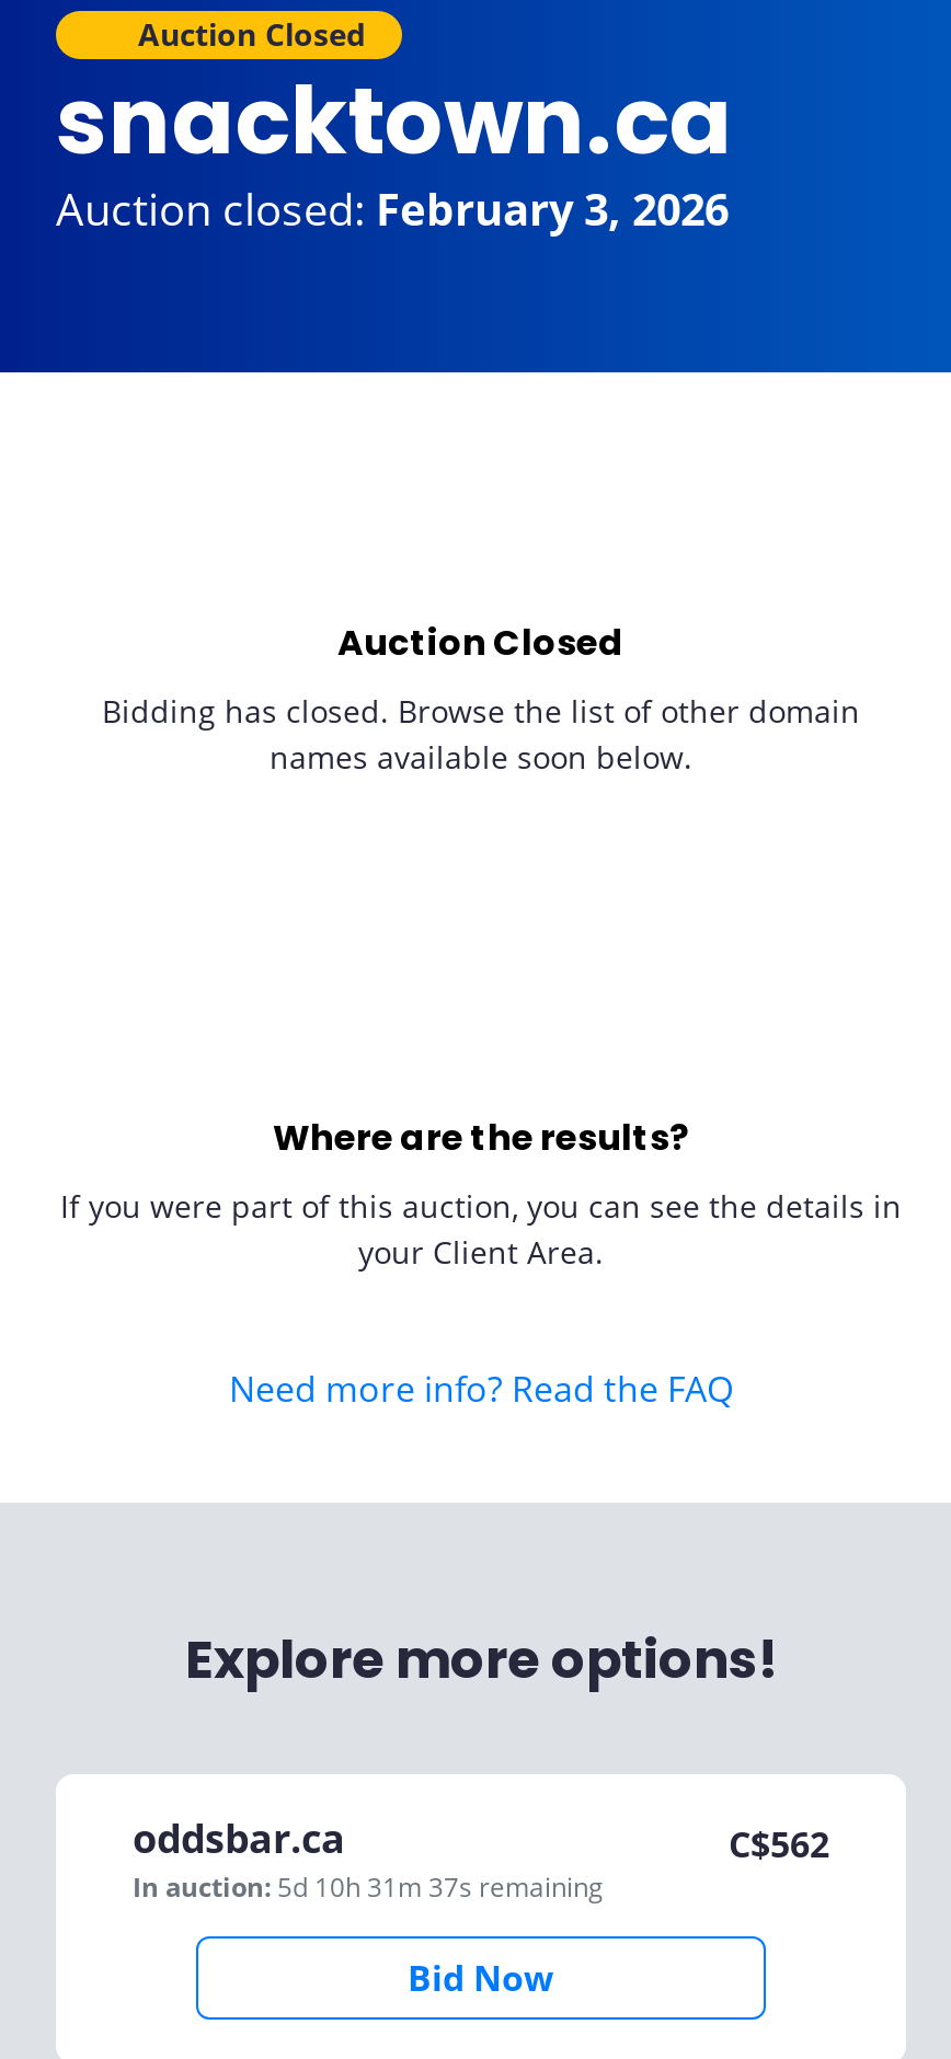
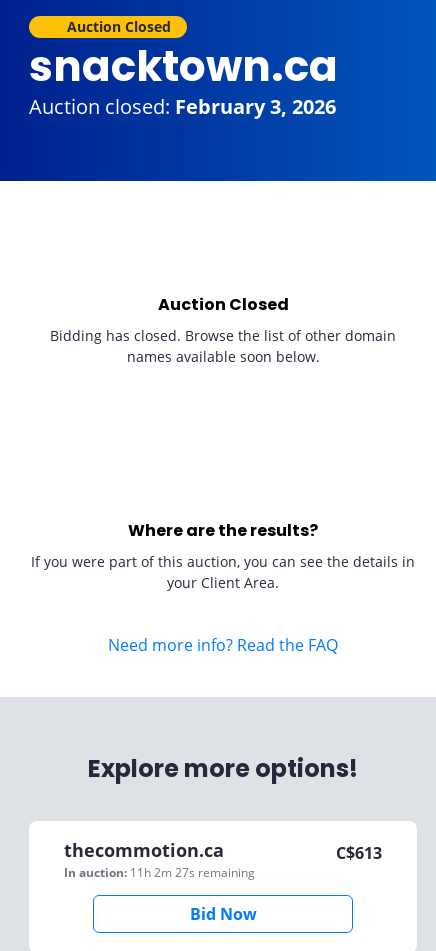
- oddsbar.ca
- In auction: 5d 10h 31m 37s remaining
+ thecommotion.ca
+ In auction: 11h 2m 27s remaining

- C$562
+ C$613
